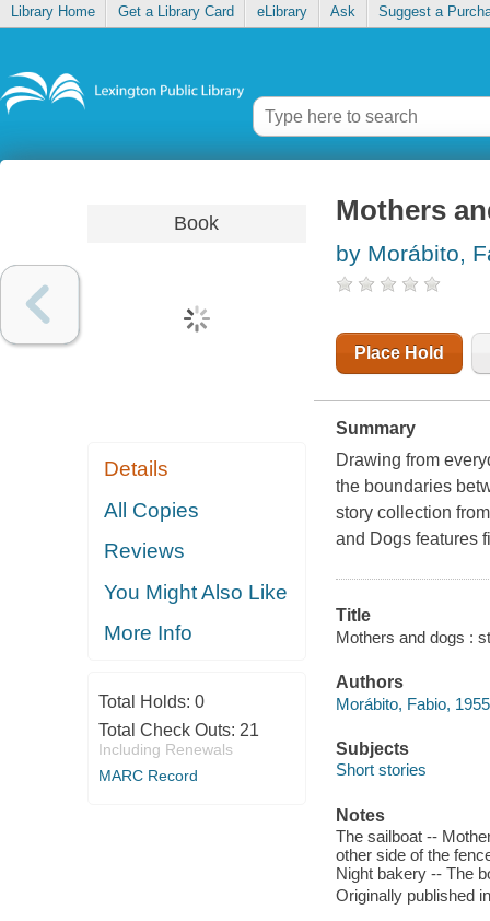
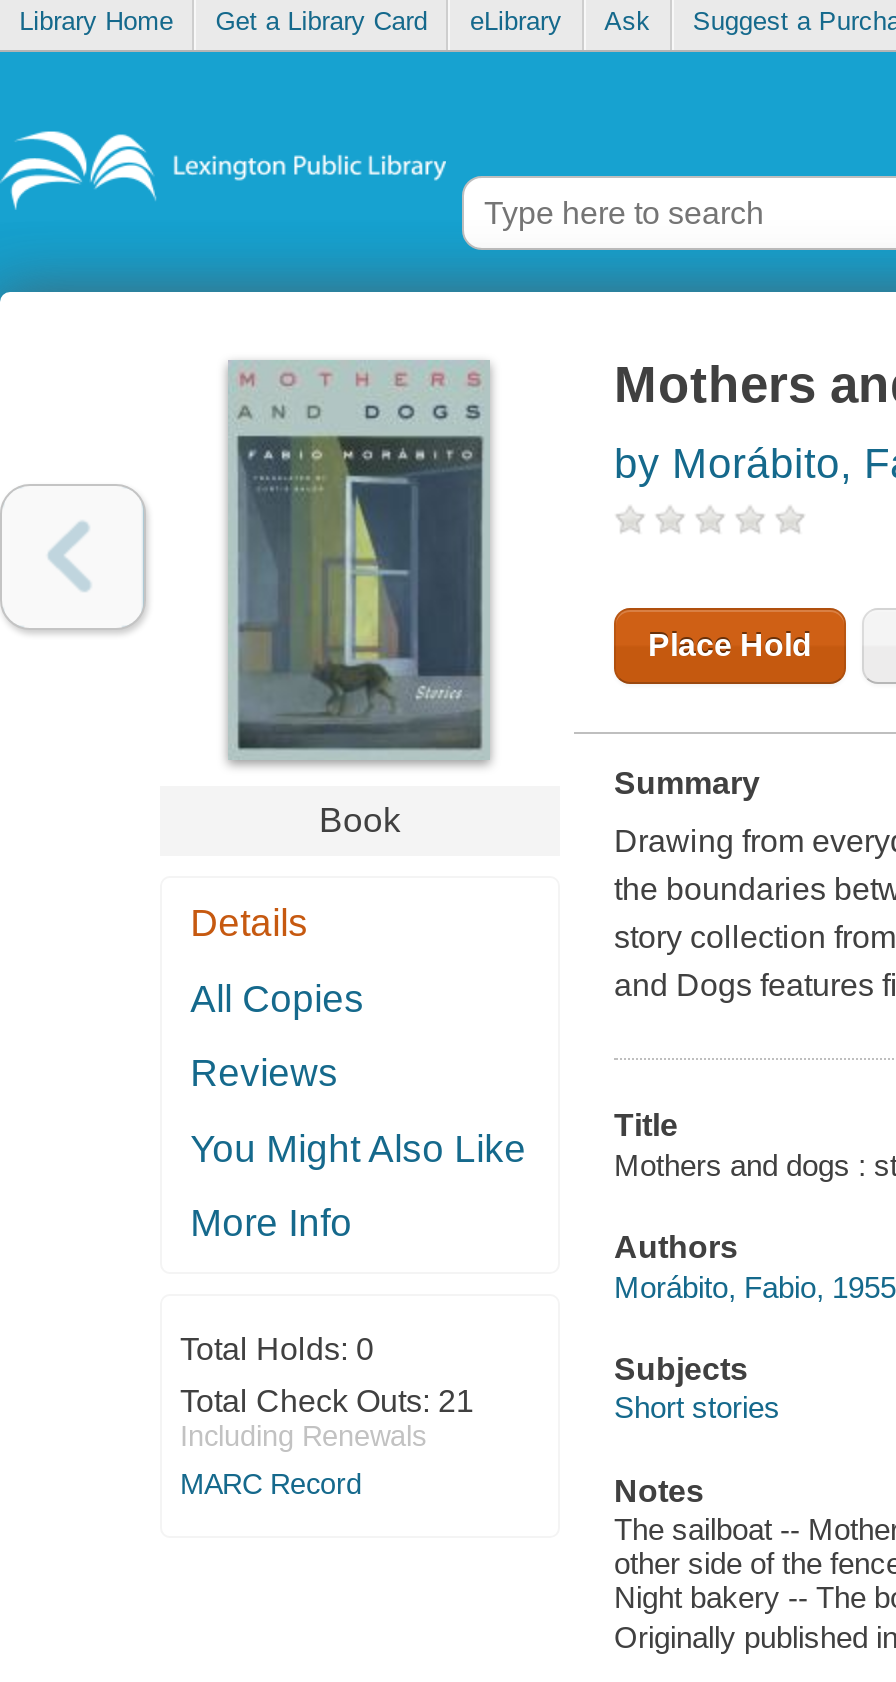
moved down: Book

+ [image]

moved down: Details | All Copies | Reviews | ... | Including Renewals | MARC Record
